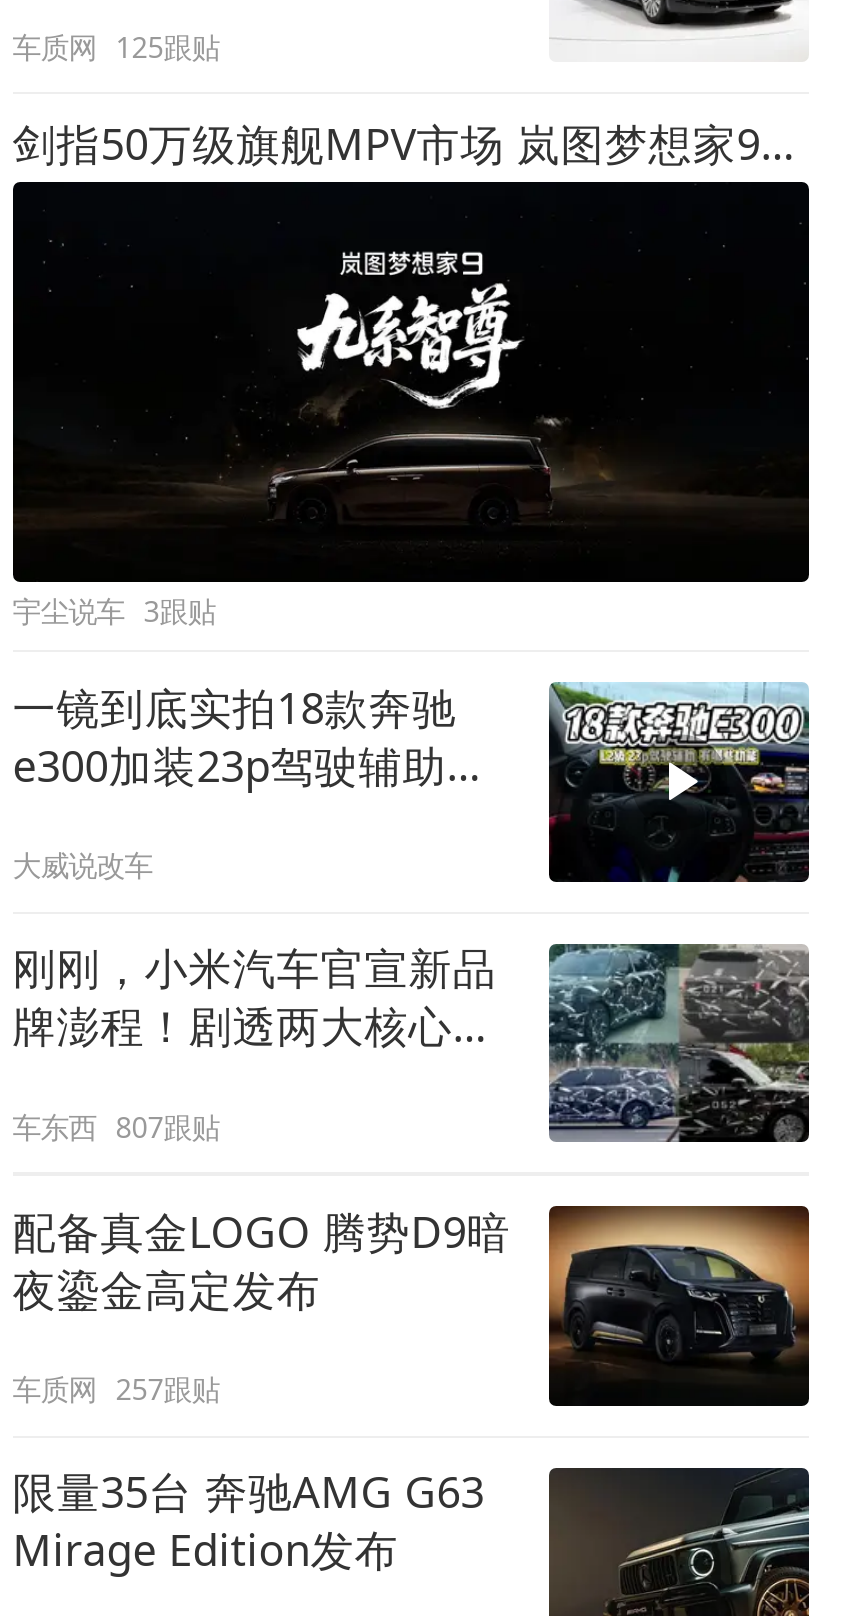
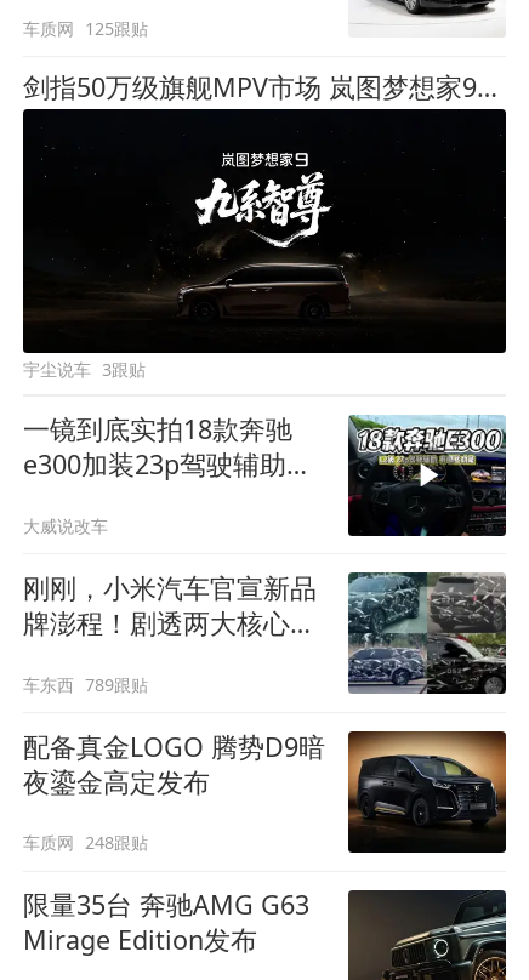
- 车东西 807跟贴
+ 车东西 789跟贴

- 车质网 257跟贴
+ 车质网 248跟贴
